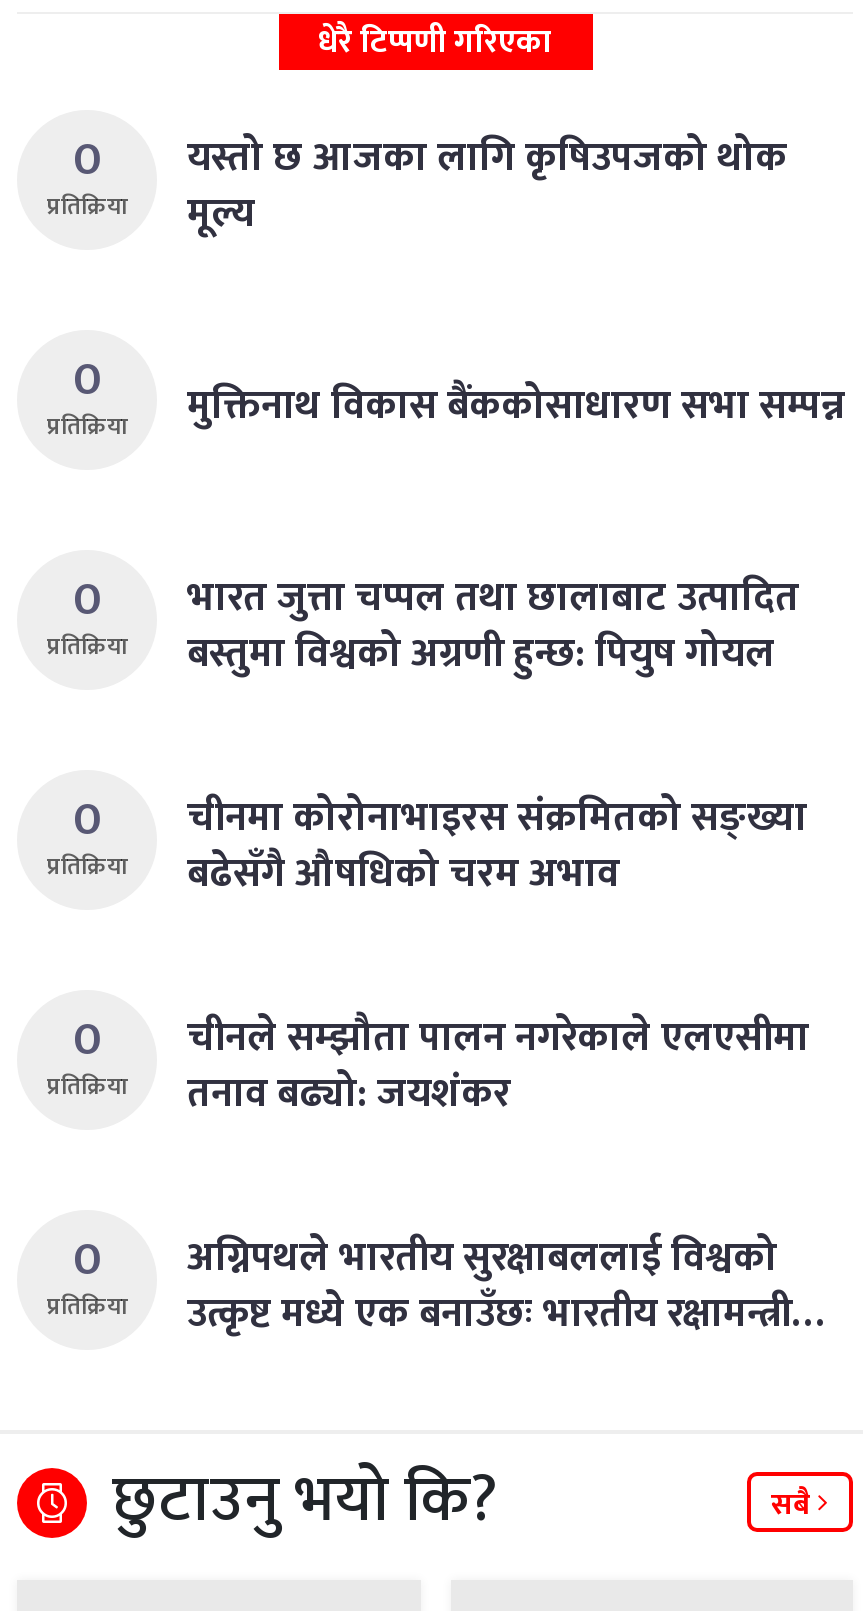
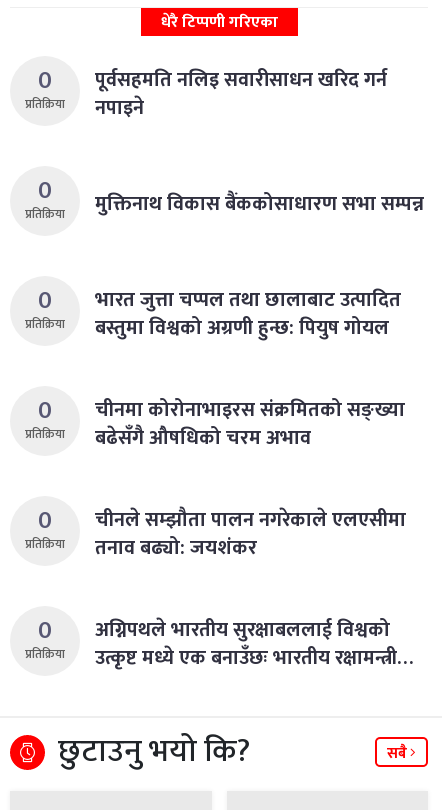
- यस्तो छ आजका लागि कृषिउपजको थोक
- मूल्य
+ पूर्वसहमति नलिइ सवारीसाधन खरिद गर्न
+ नपाइने
